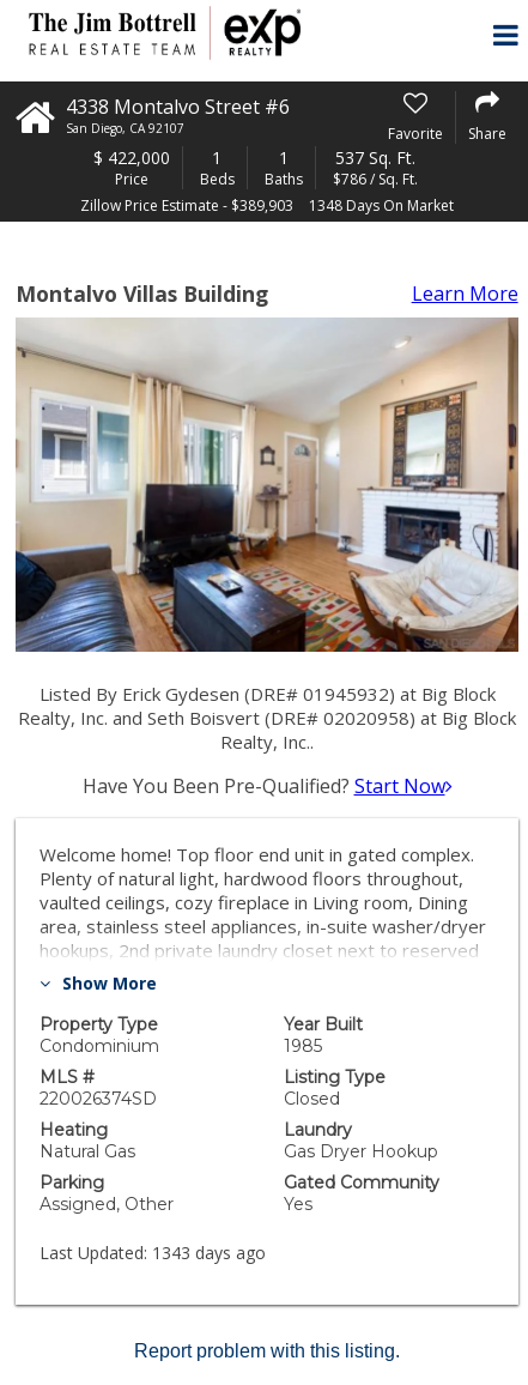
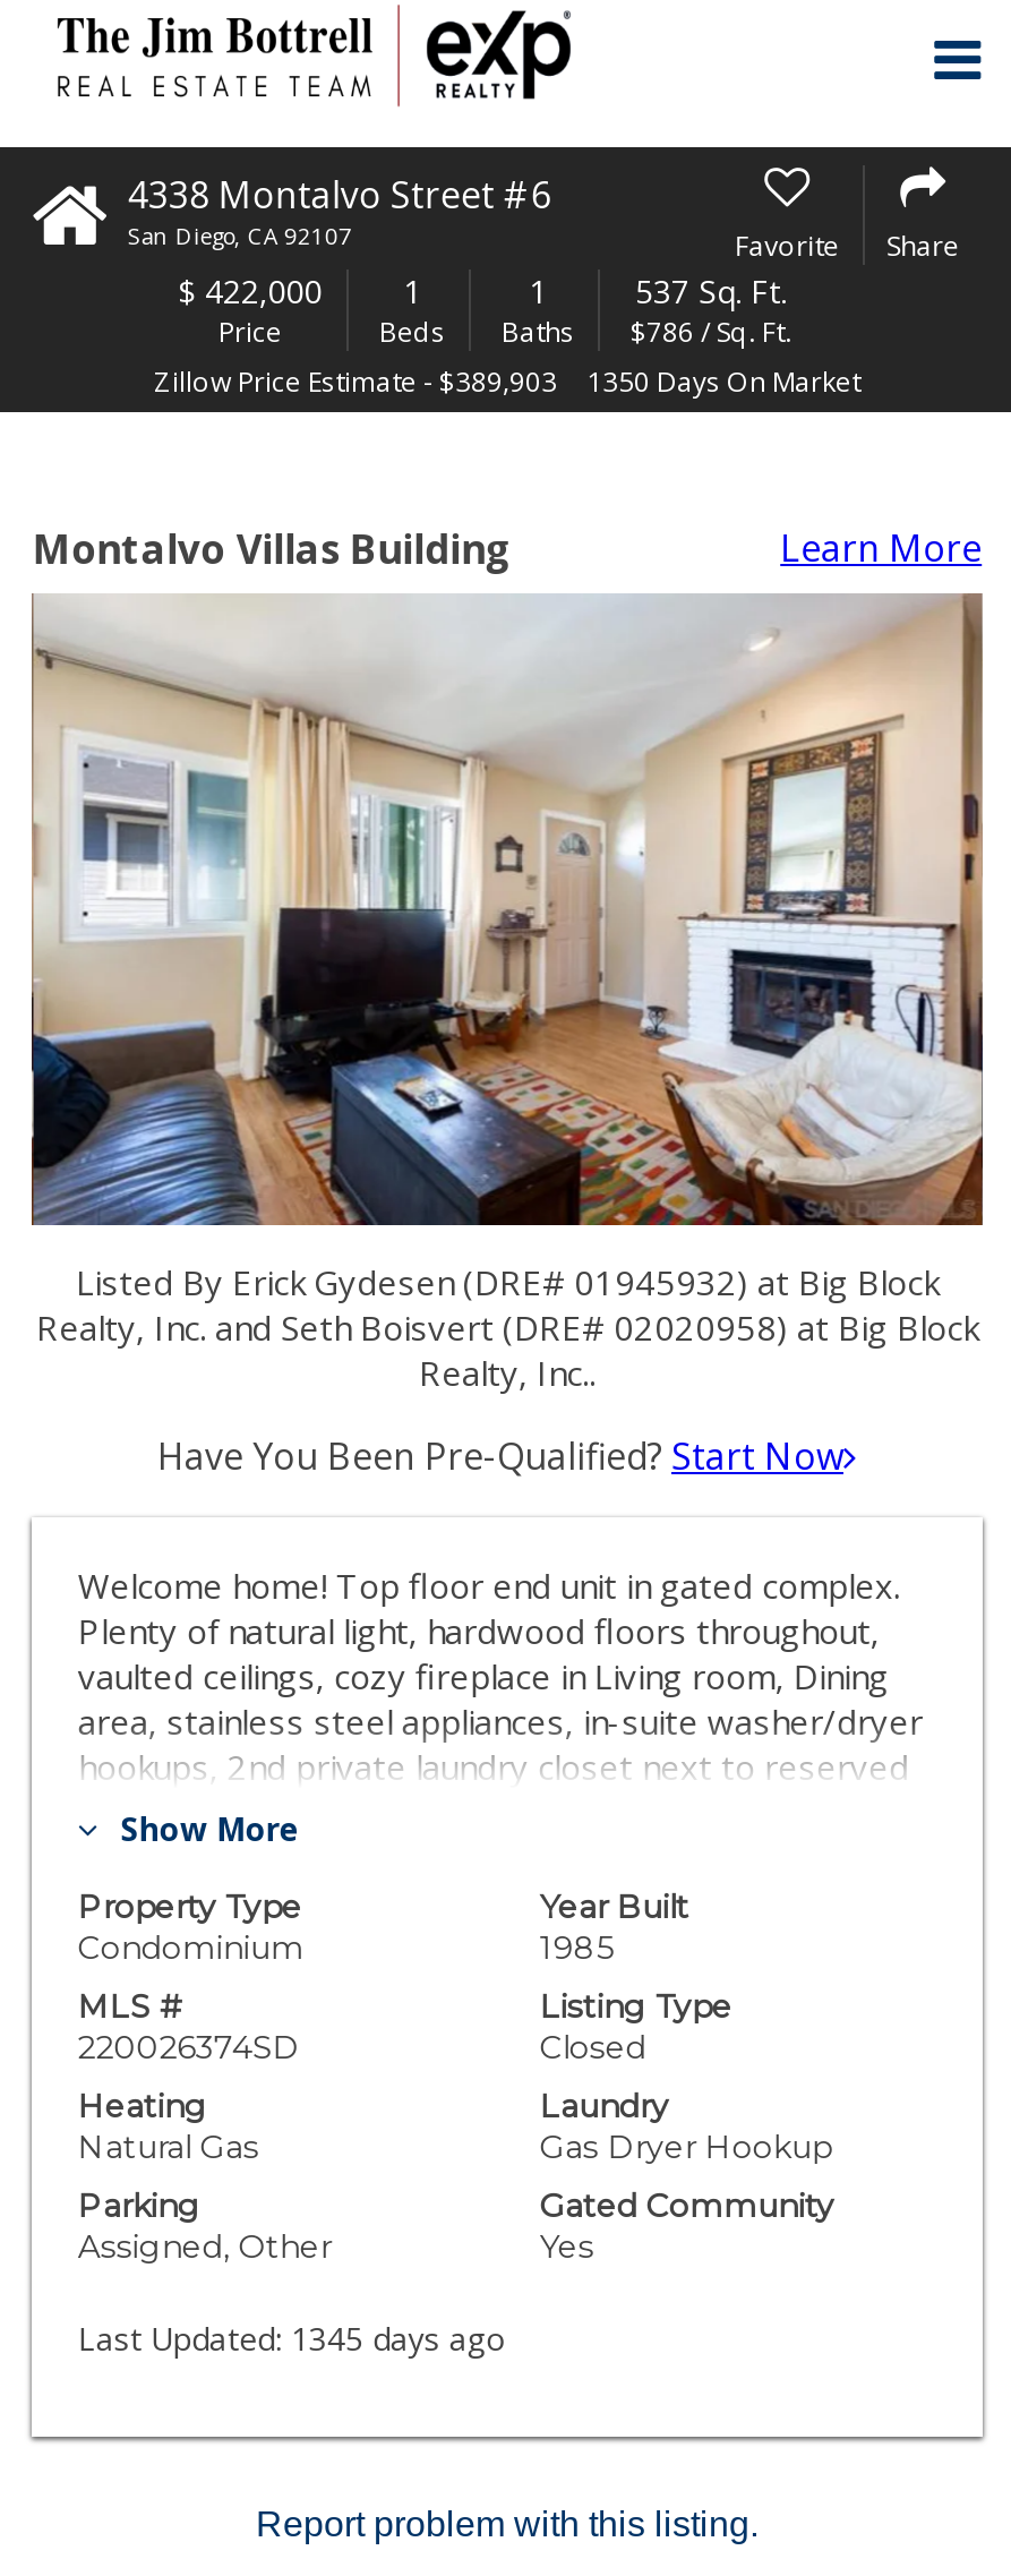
- 1348 Days On Market
+ 1350 Days On Market

- Last Updated: 1343 days ago
+ Last Updated: 1345 days ago
